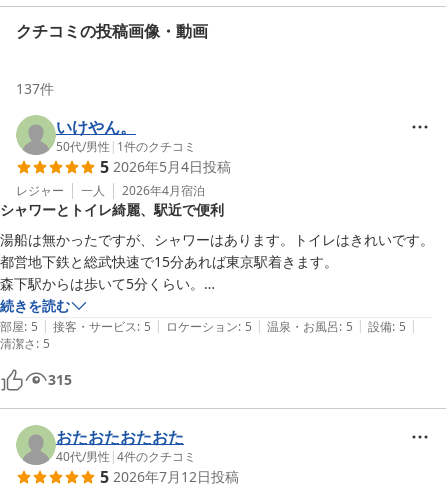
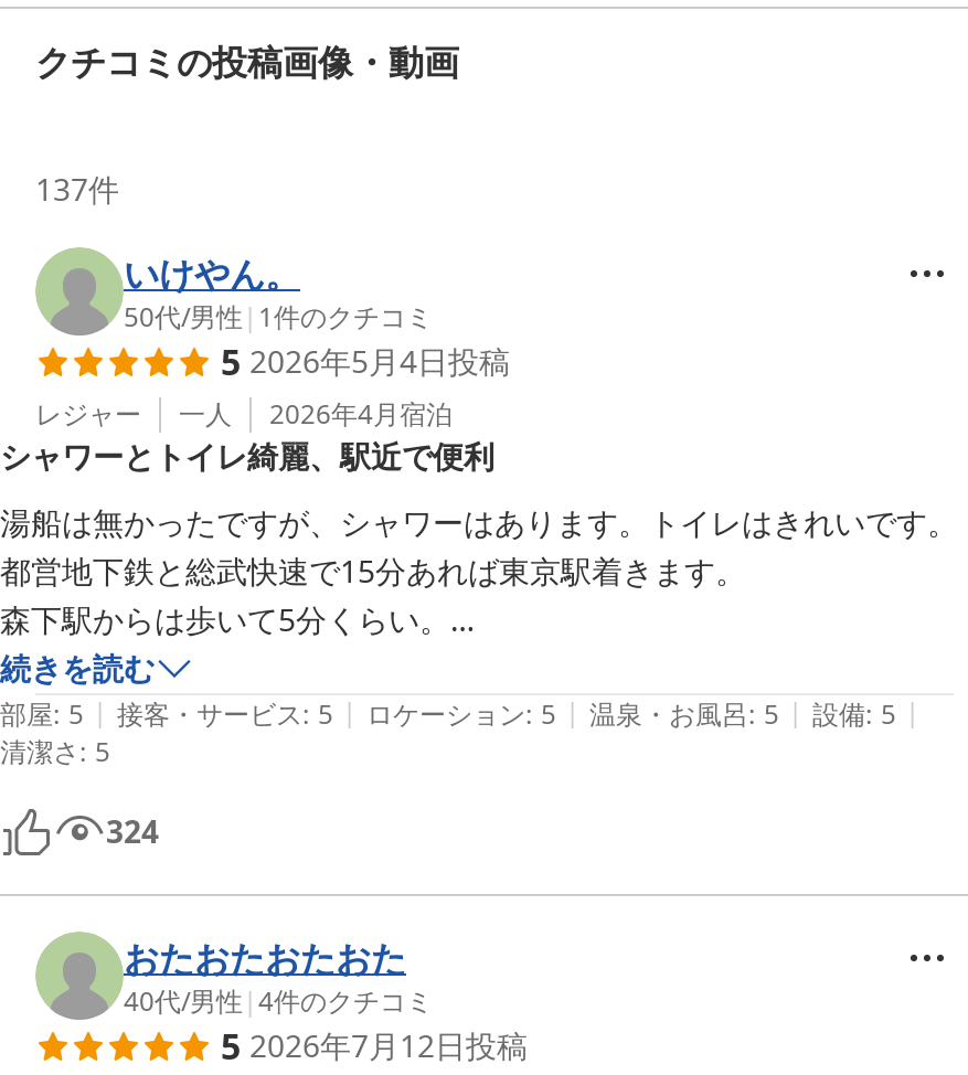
- 315
+ 324
